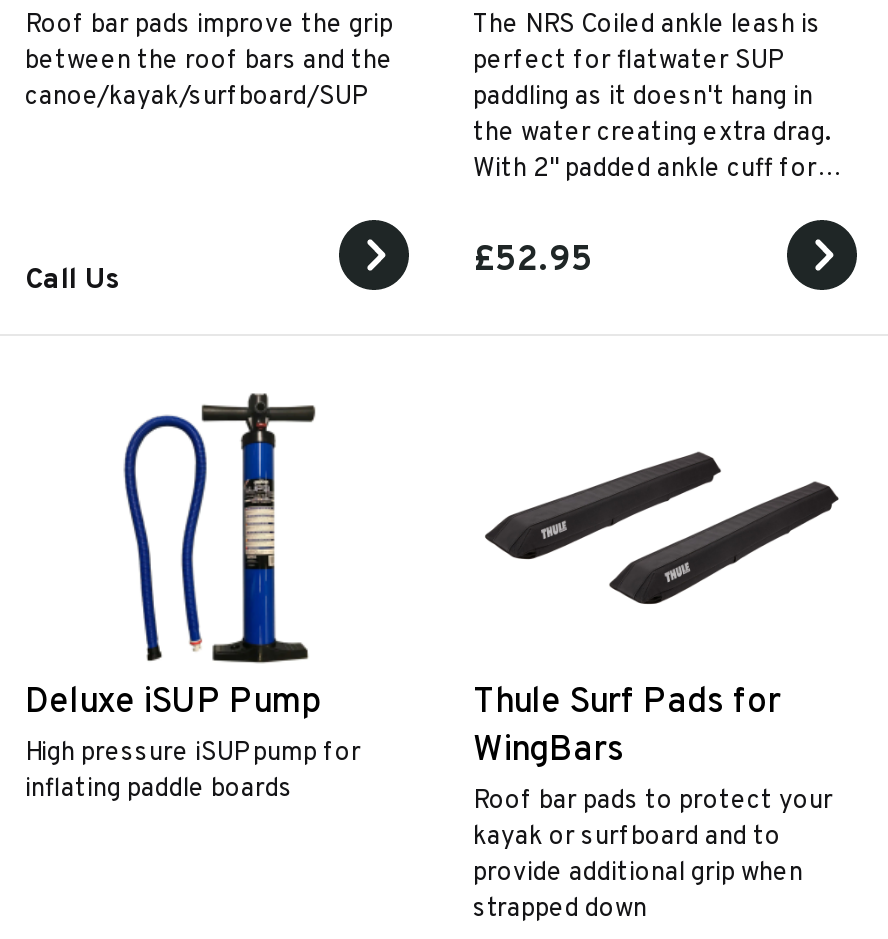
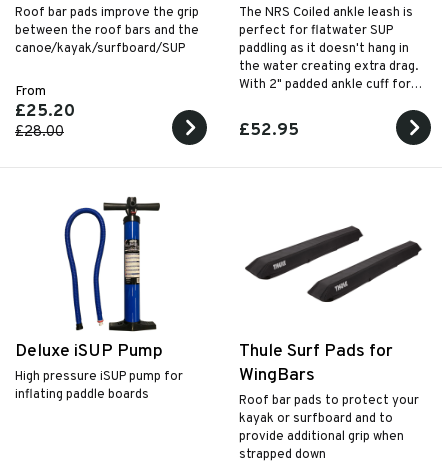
- Call Us
+ From
+ £25.20
+ £28.00
